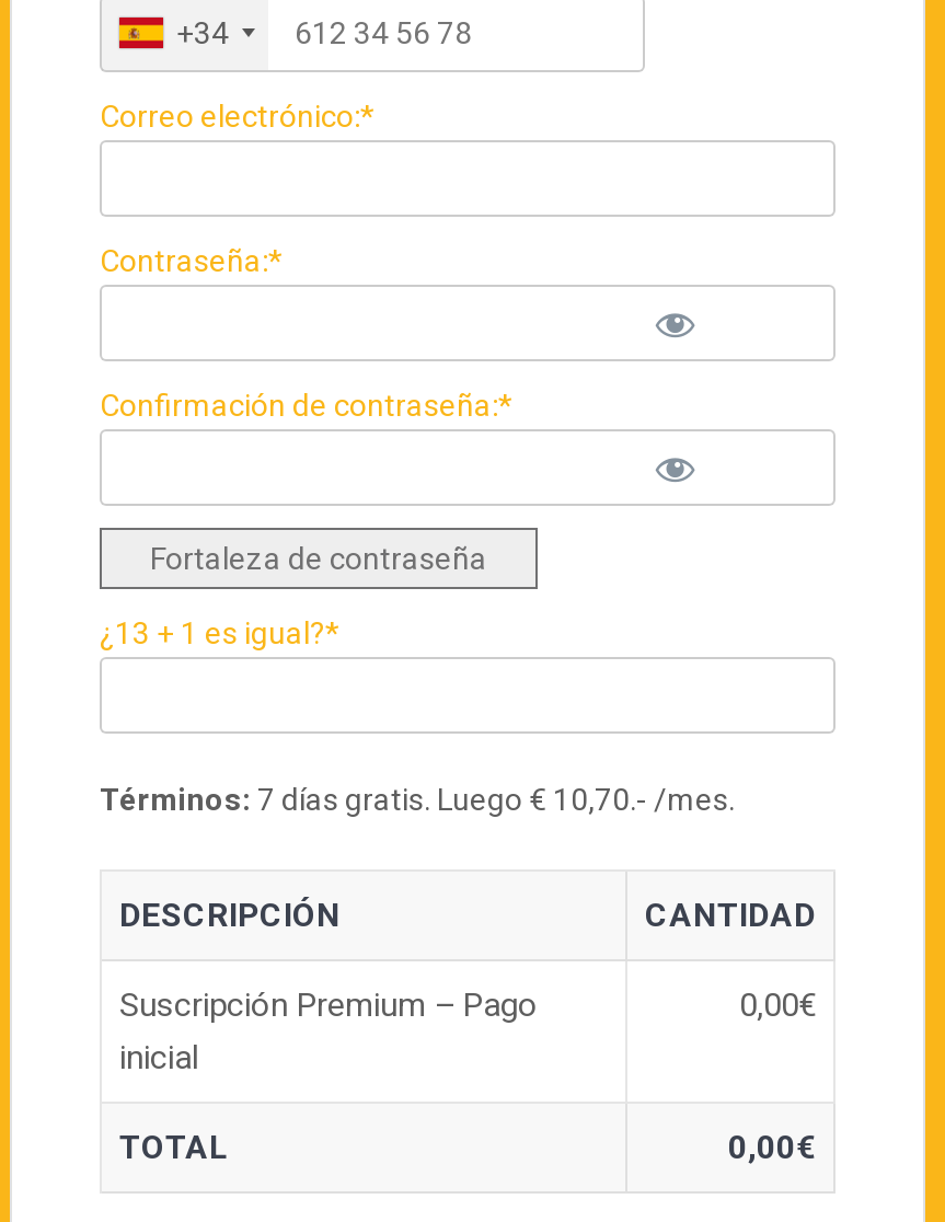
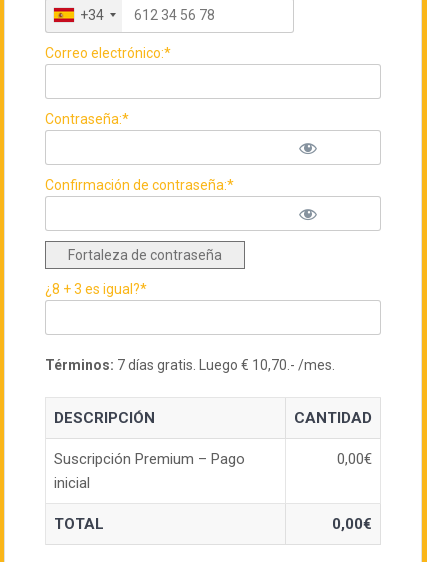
- ¿13 + 1 es igual?*
+ ¿8 + 3 es igual?*
